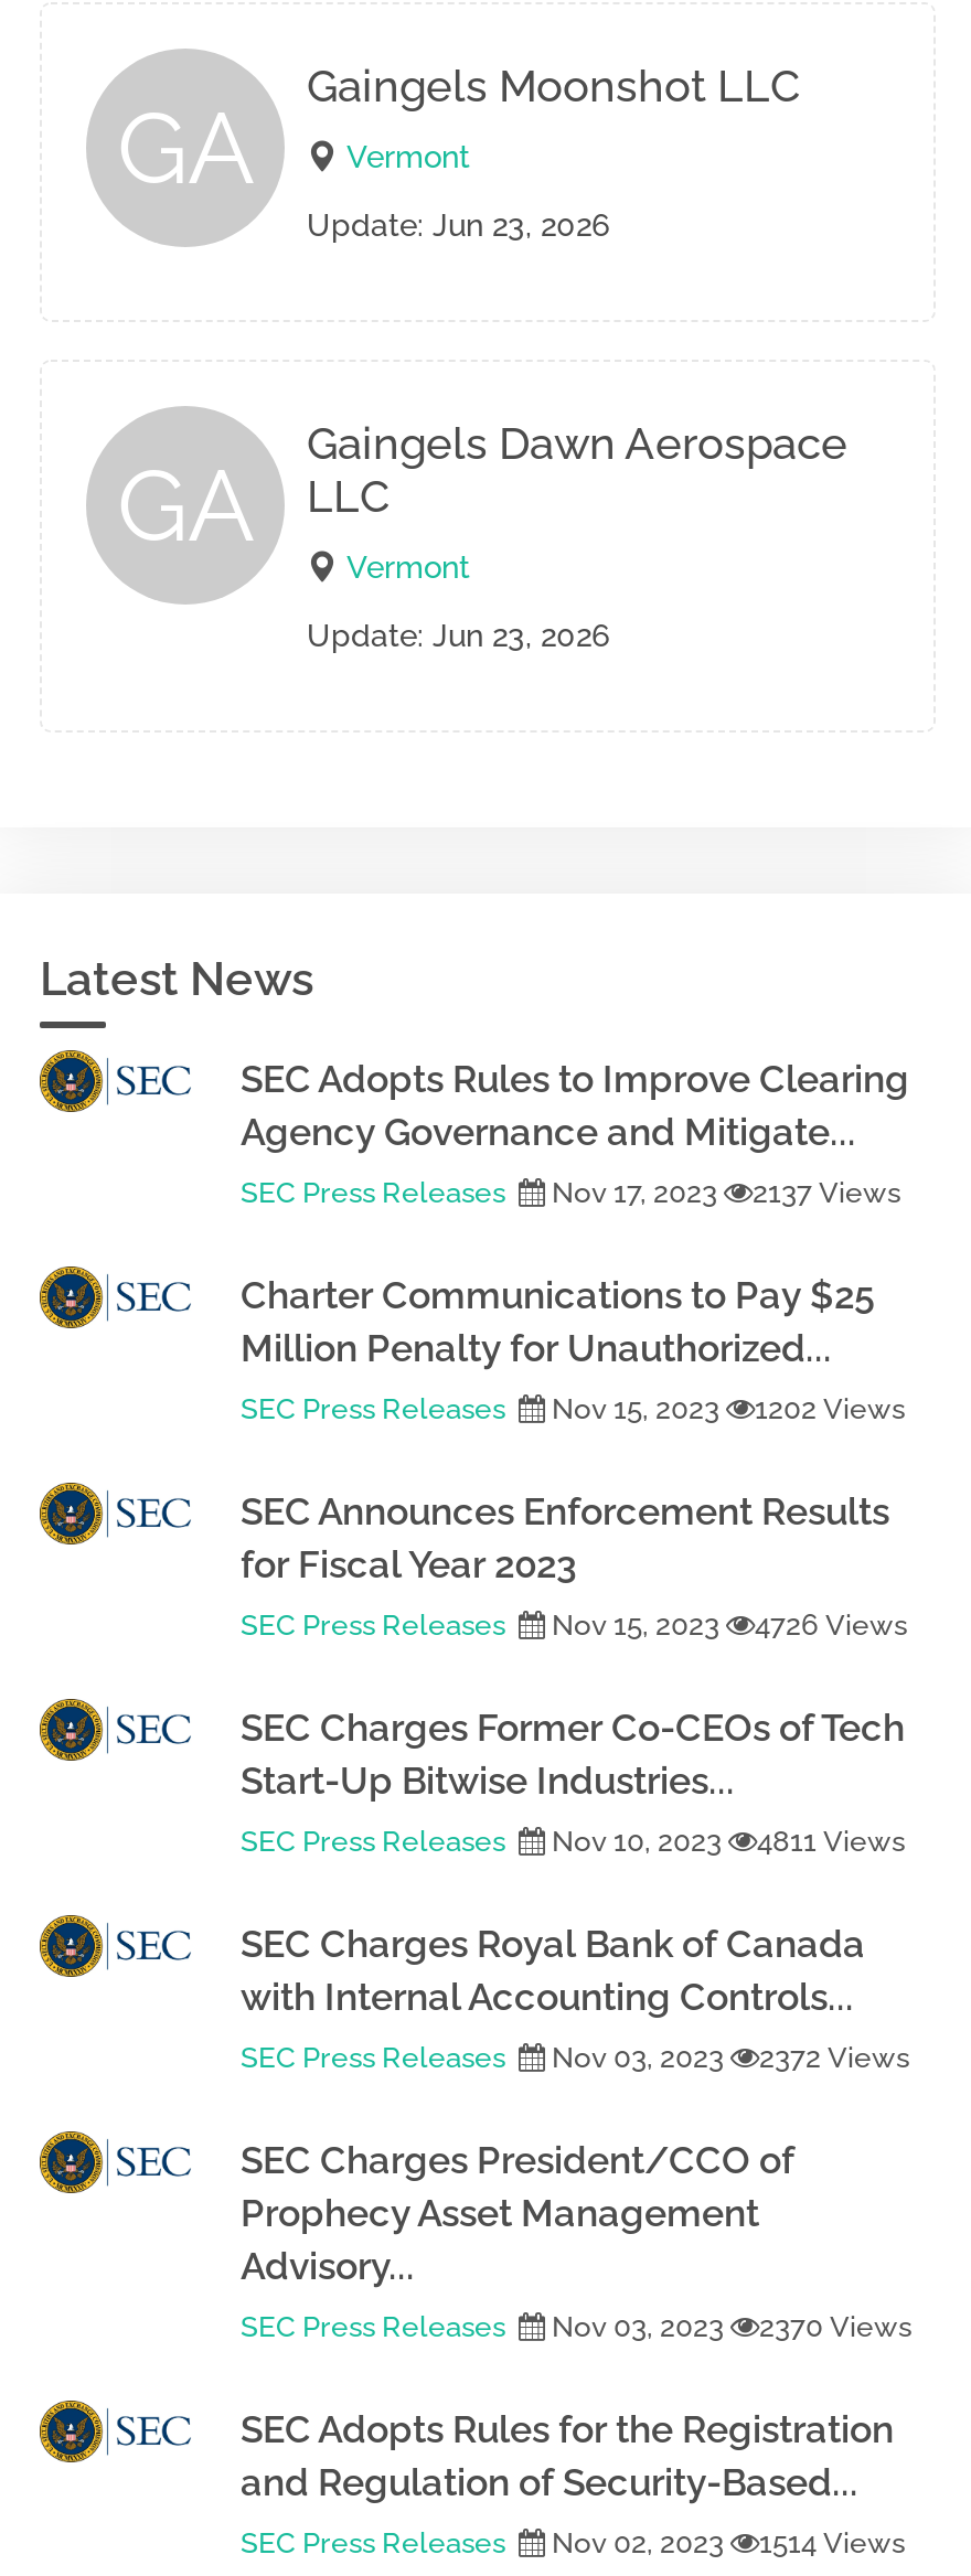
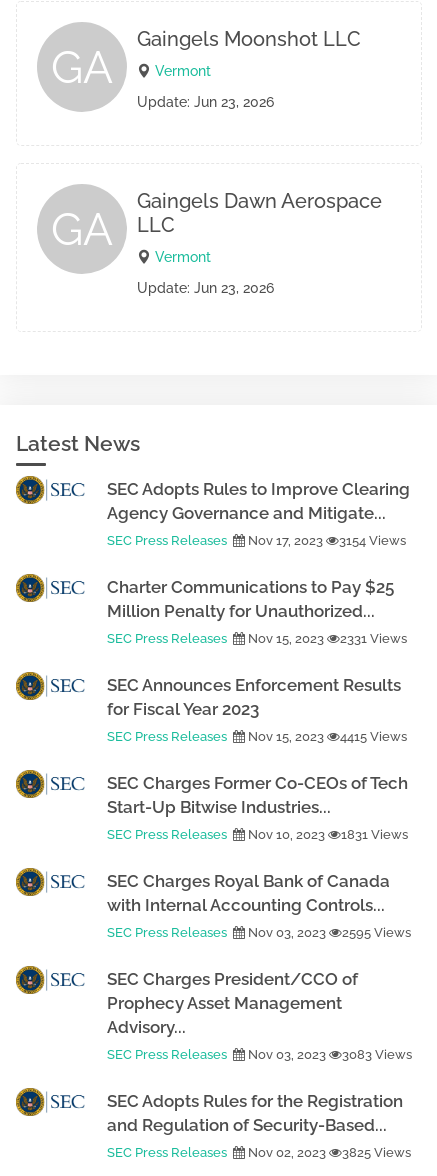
- SEC Press Releases Nov 17, 2023 2137 Views
+ SEC Press Releases Nov 17, 2023 3154 Views

- SEC Press Releases Nov 15, 2023 1202 Views
+ SEC Press Releases Nov 15, 2023 2331 Views

- SEC Press Releases Nov 15, 2023 4726 Views
+ SEC Press Releases Nov 15, 2023 4415 Views

- SEC Press Releases Nov 10, 2023 4811 Views
+ SEC Press Releases Nov 10, 2023 1831 Views

- SEC Press Releases Nov 03, 2023 2372 Views
+ SEC Press Releases Nov 03, 2023 2595 Views

- SEC Press Releases Nov 03, 2023 2370 Views
+ SEC Press Releases Nov 03, 2023 3083 Views

- SEC Press Releases Nov 02, 2023 1514 Views
+ SEC Press Releases Nov 02, 2023 3825 Views
